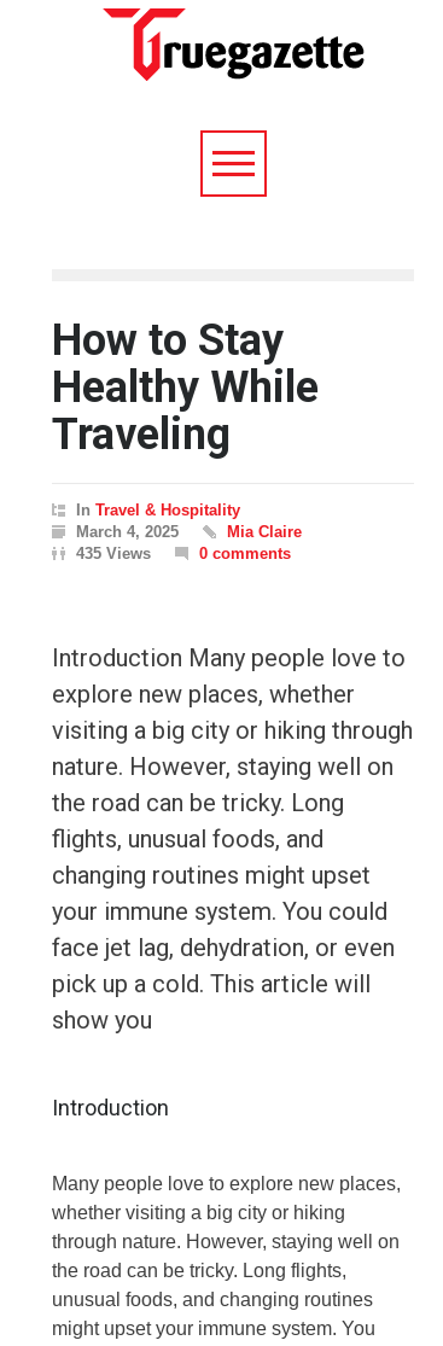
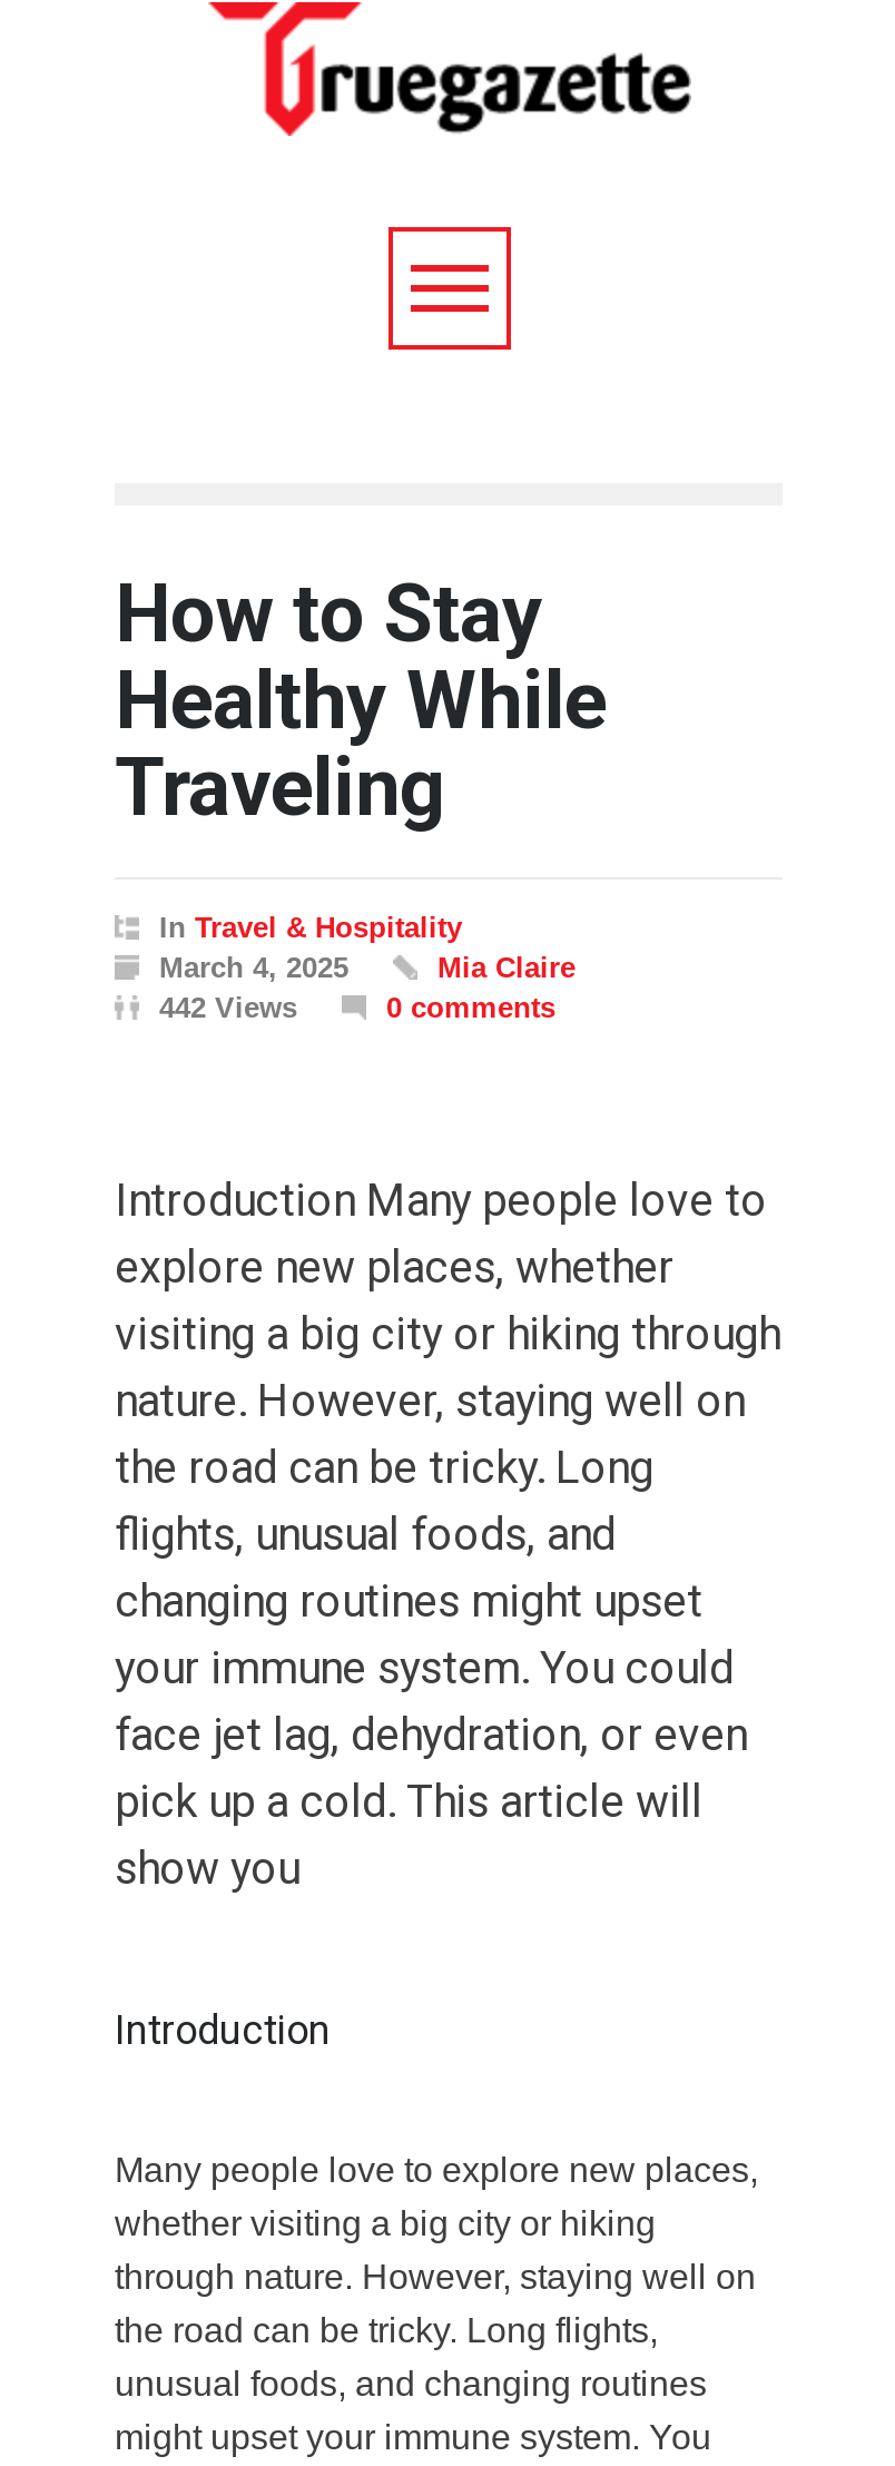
- 435 Views
+ 442 Views
